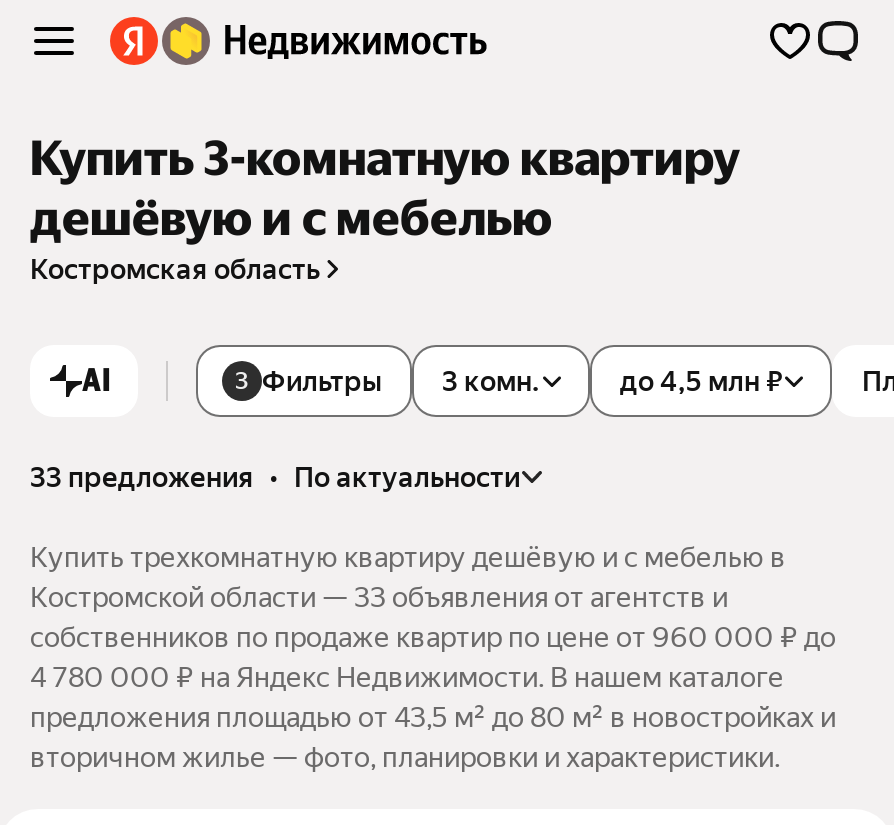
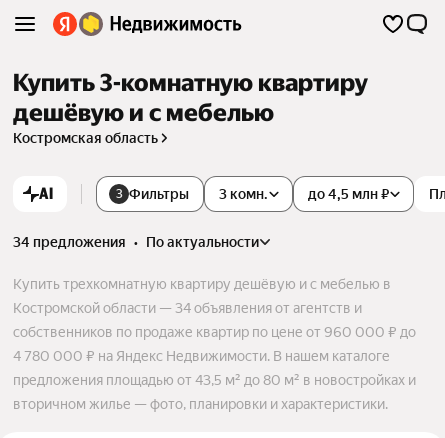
- 33 предложения • по актуальности
+ 34 предложения • по актуальности

- Костромской области — 33 объявления от агентств и
+ Костромской области — 34 объявления от агентств и
